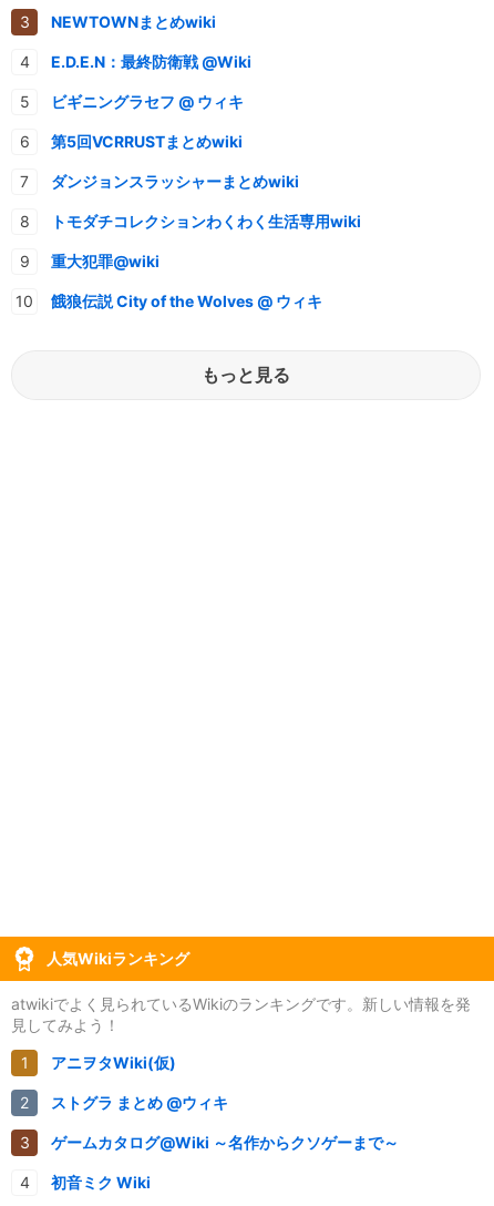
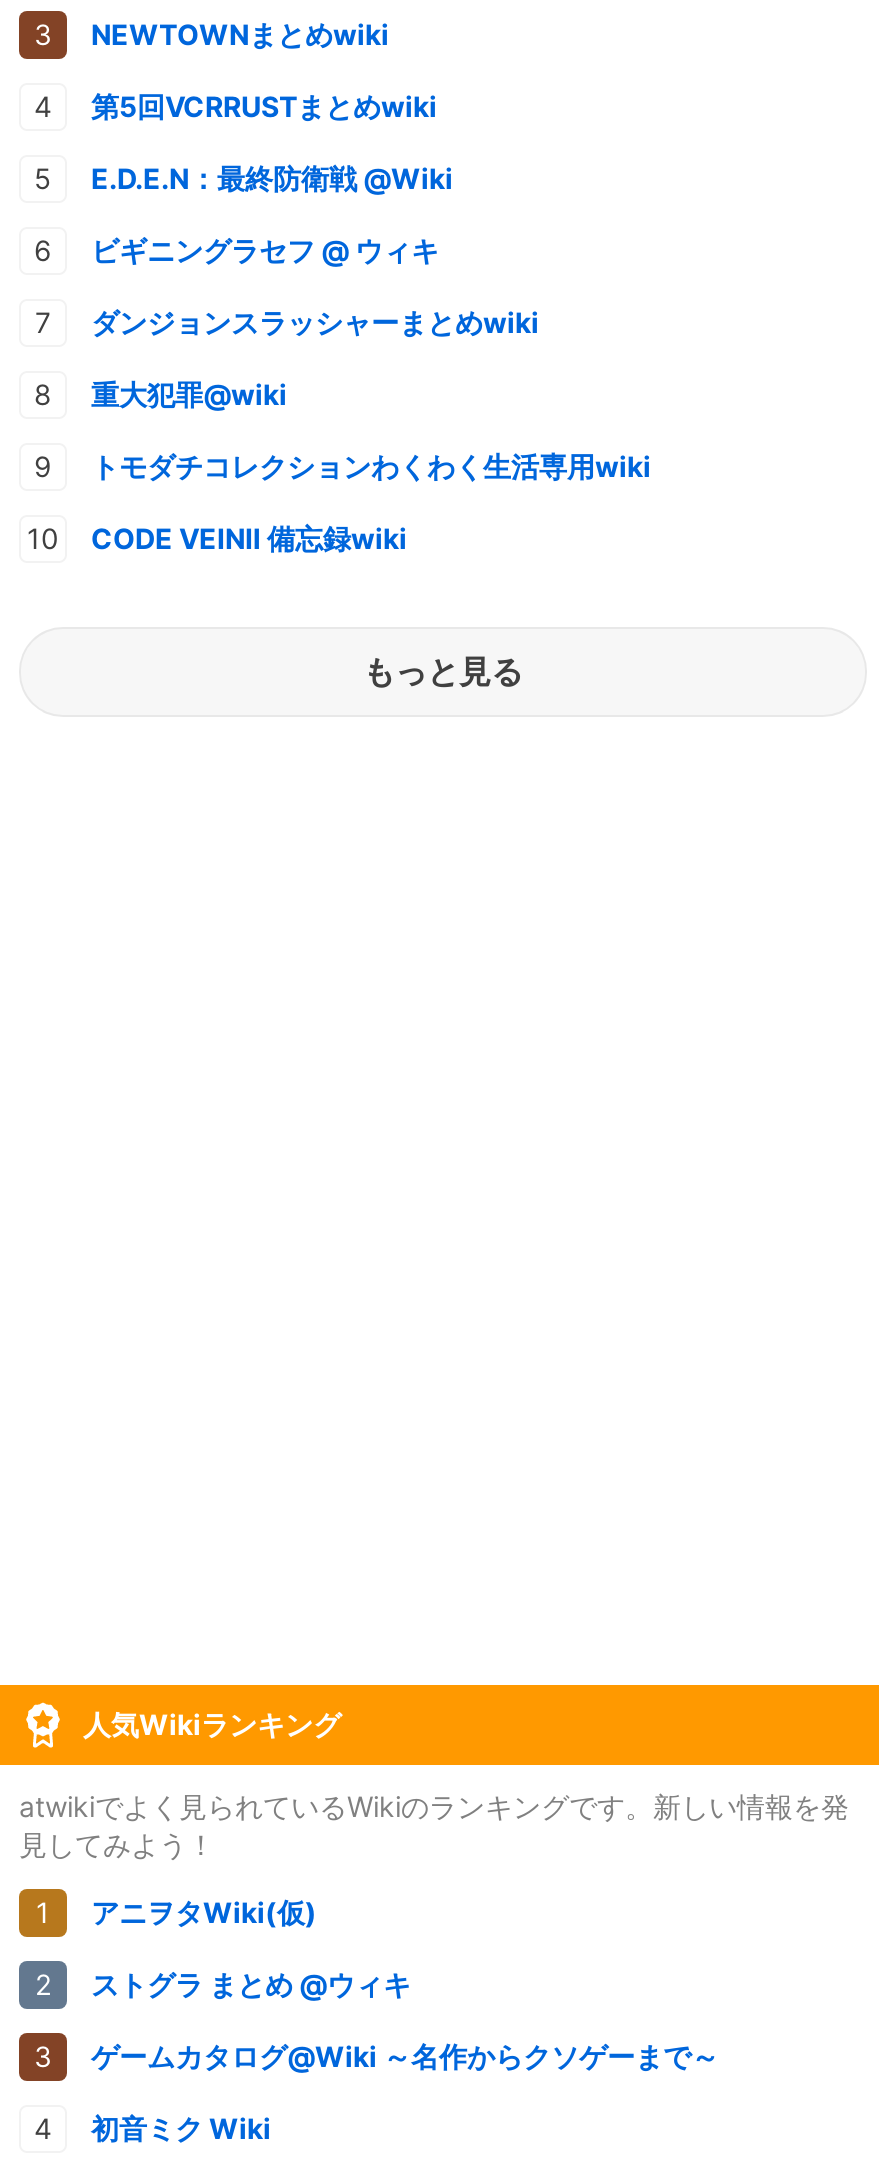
moved down: E.D.E.N：最終防衛戦 @Wiki | ビギニングラセフ @ ウィキ

moved up: 第5回VCRRUSTまとめwiki

moved down: トモダチコレクションわくわく生活専用wiki

moved up: 重大犯罪@wiki

- 餓狼伝説 City of the Wolves @ ウィキ
+ CODE VEINⅡ 備忘録wiki
